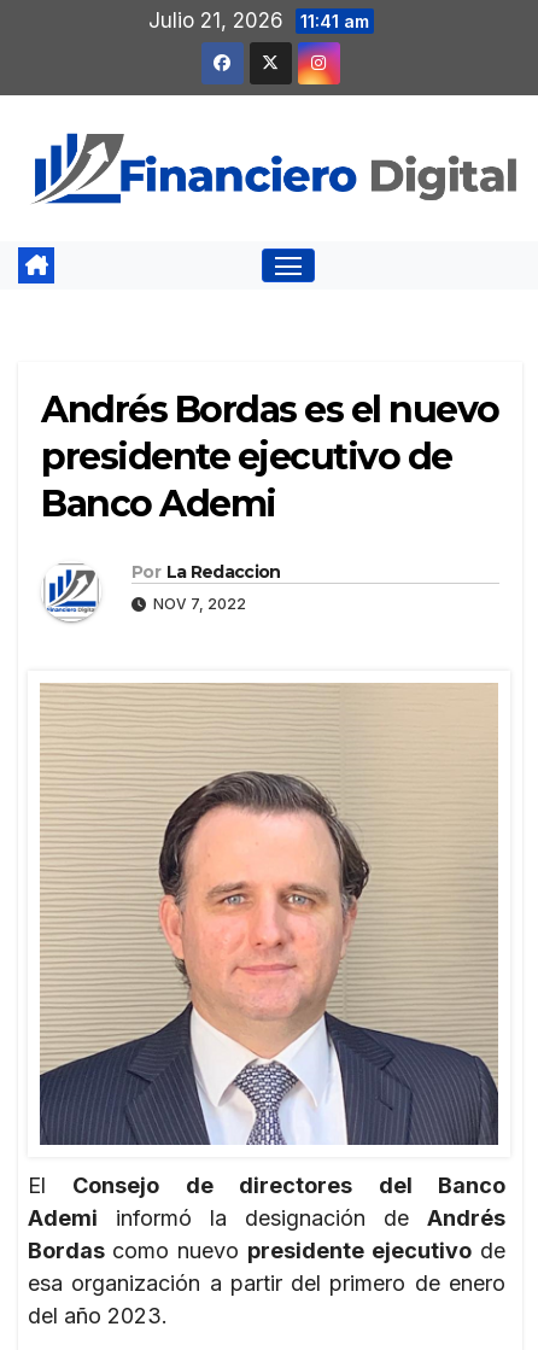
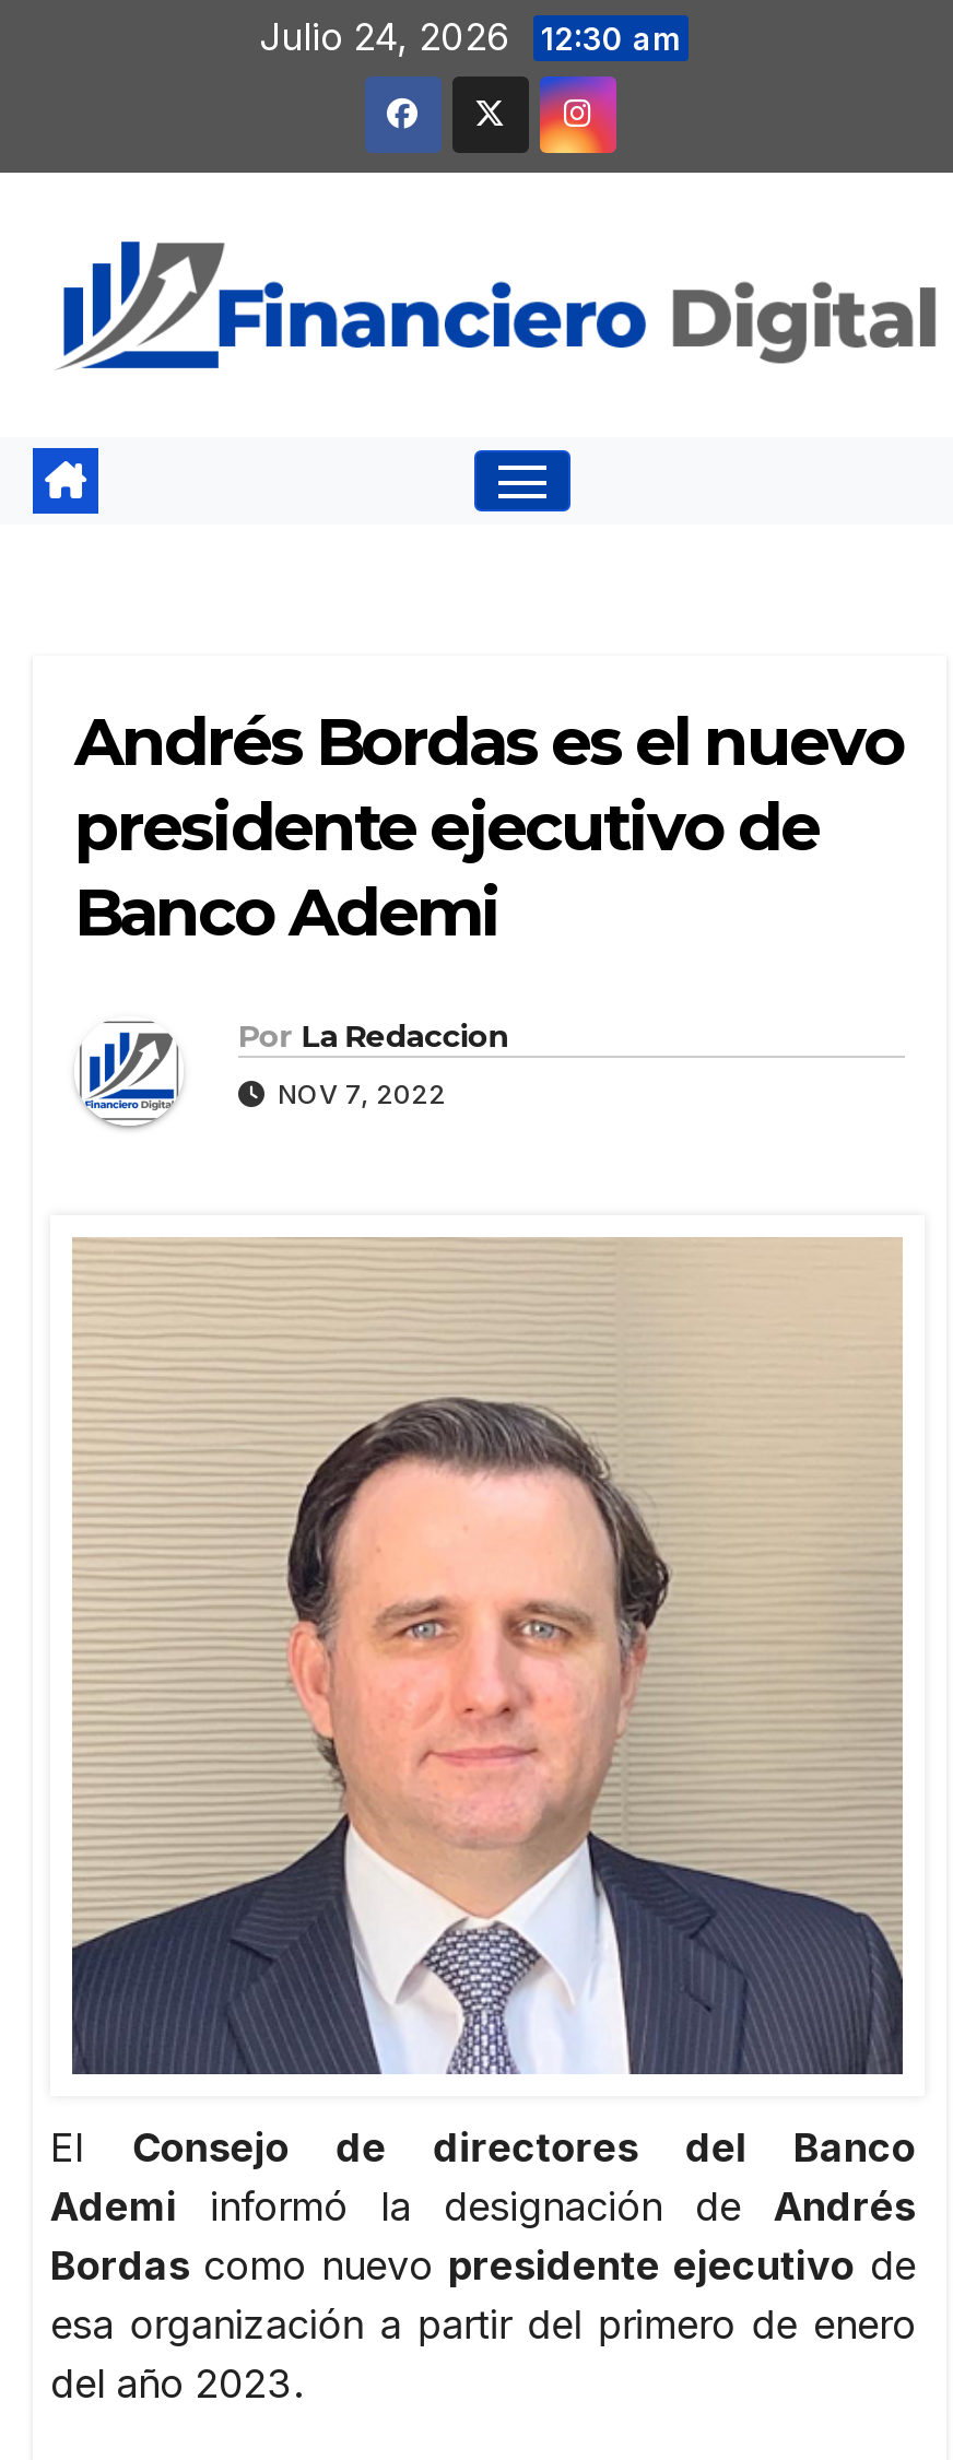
- Julio 21, 2026 11:41 am
+ Julio 24, 2026 12:30 am
